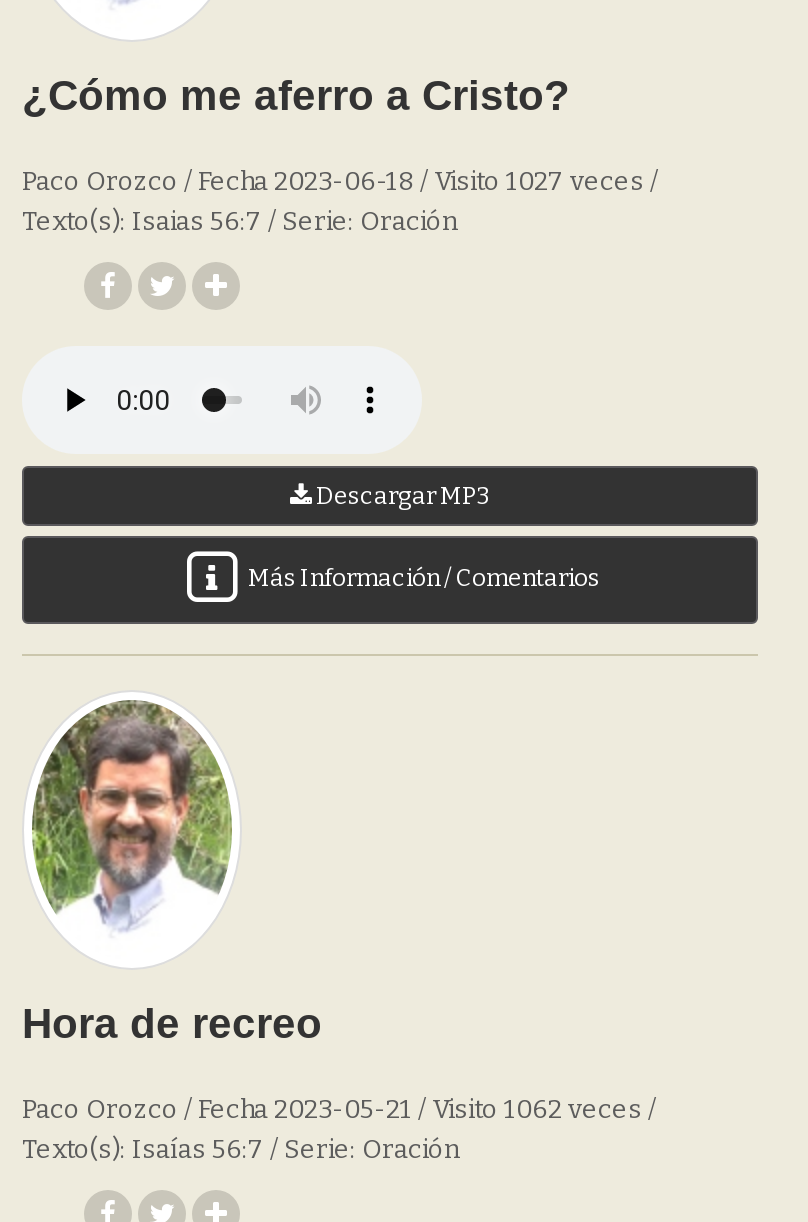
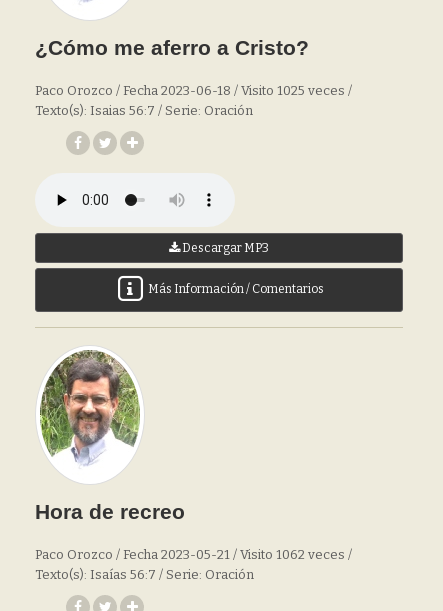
- Paco Orozco / Fecha 2023-06-18 / Visito 1027 veces /
+ Paco Orozco / Fecha 2023-06-18 / Visito 1025 veces /
